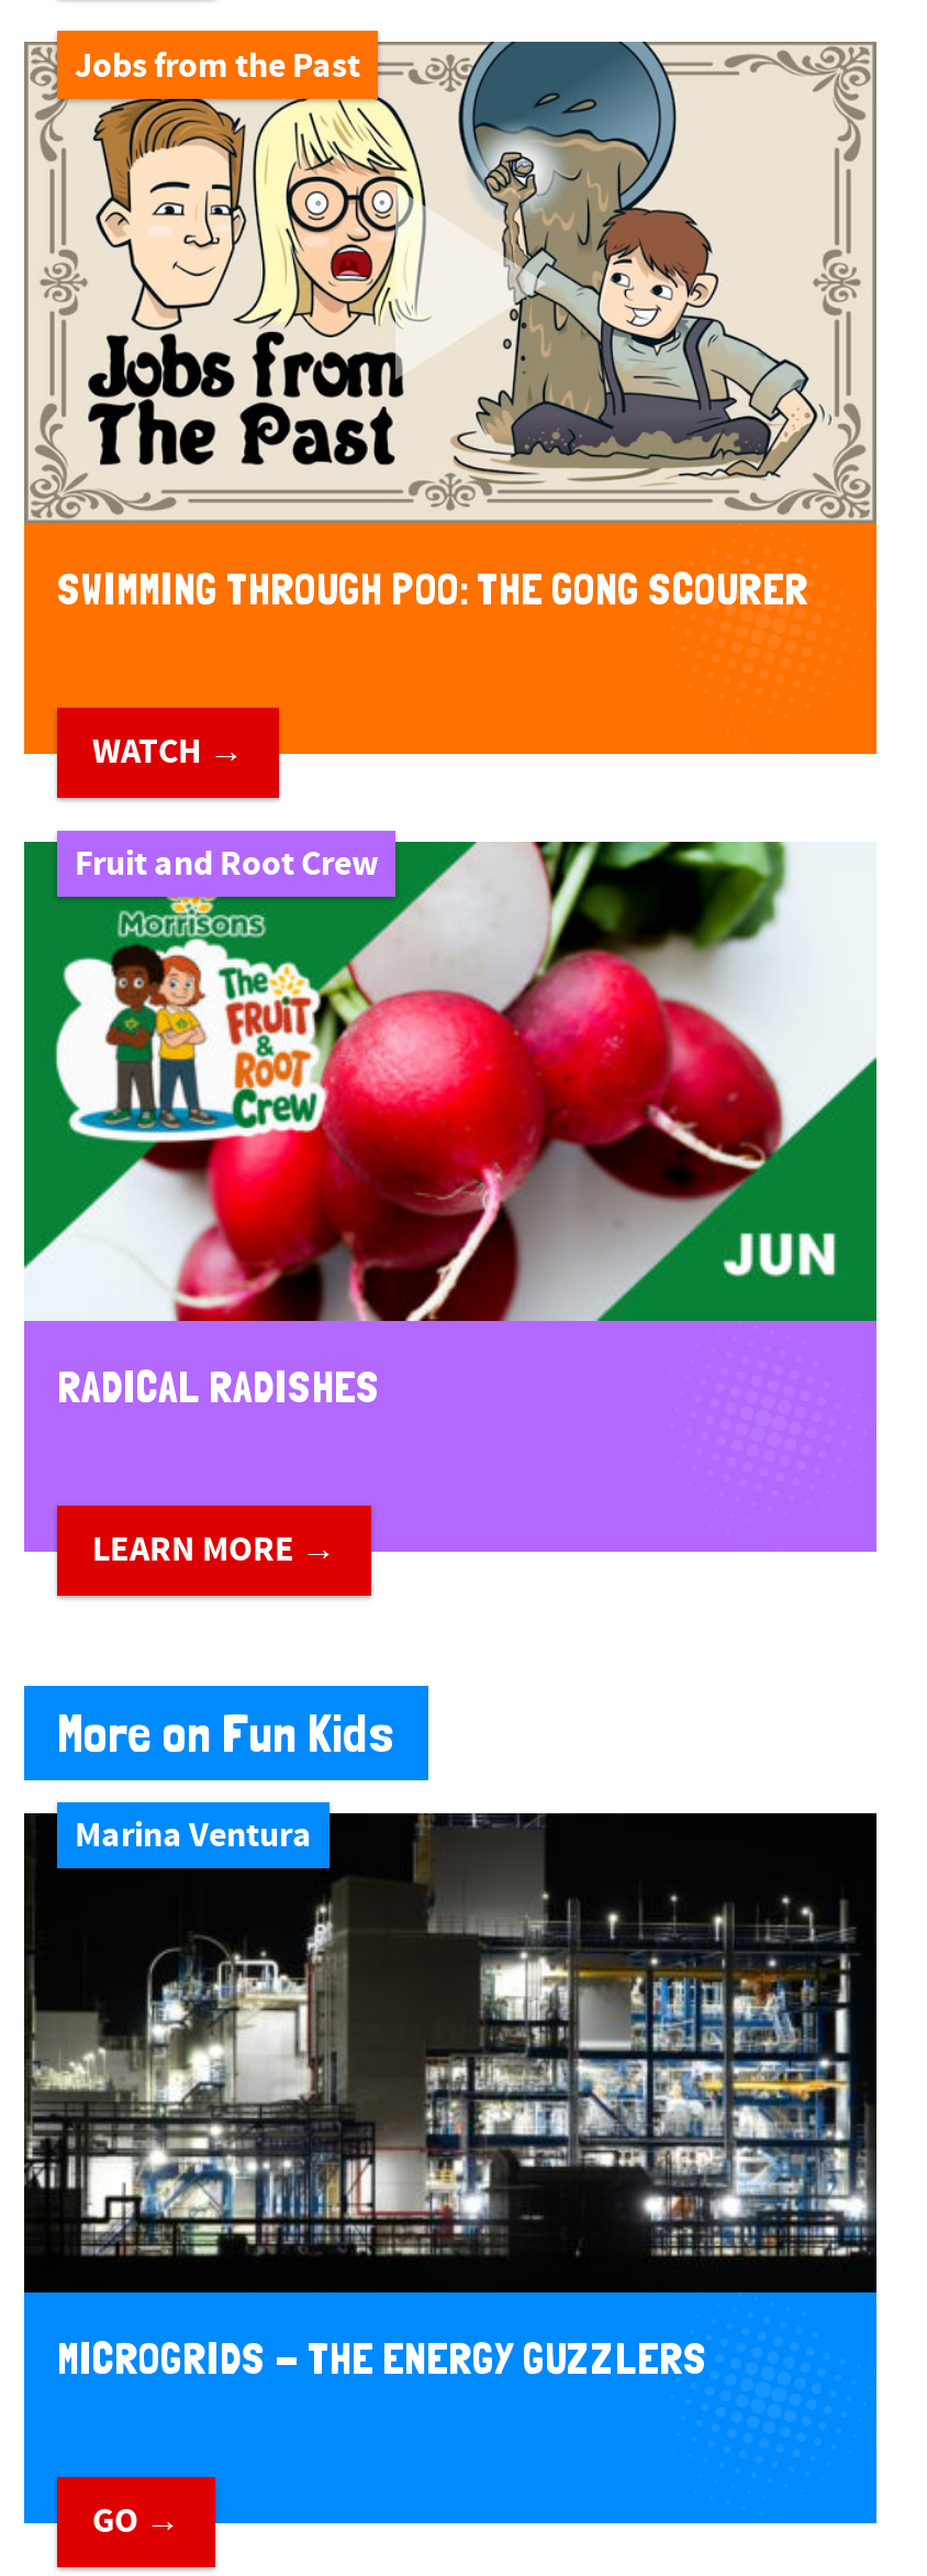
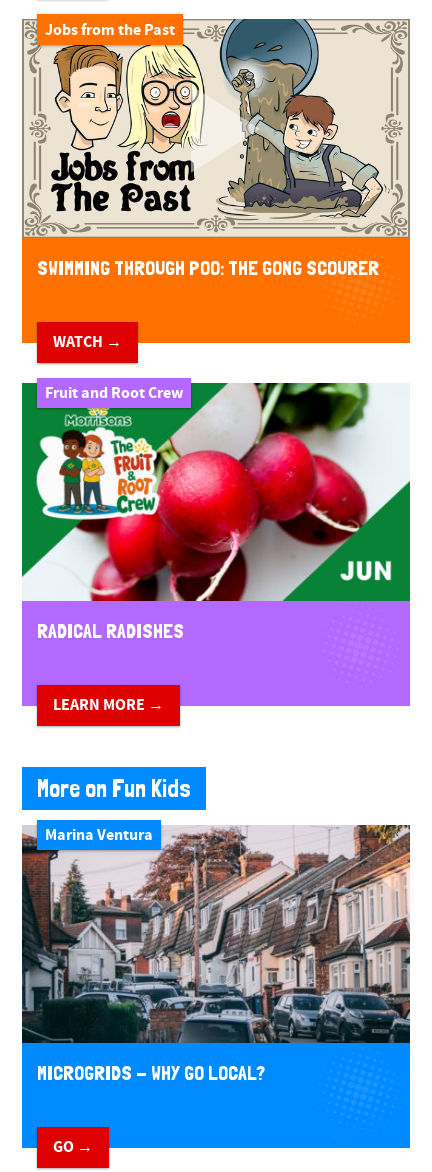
- [image]
- MICROGRIDS - THE ENERGY GUZZLERS
+ [image]
+ MICROGRIDS - WHY GO LOCAL?
